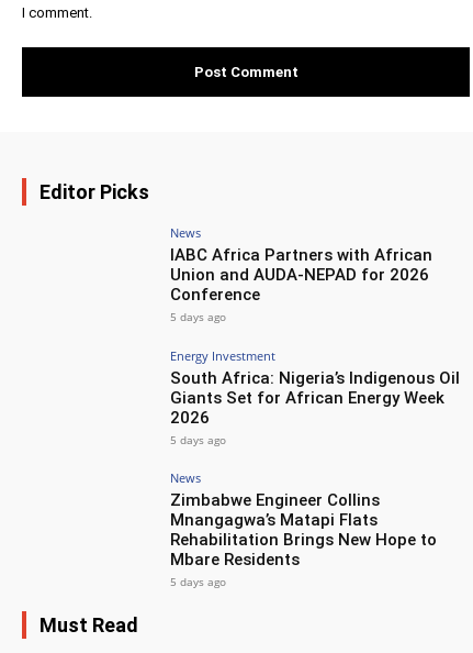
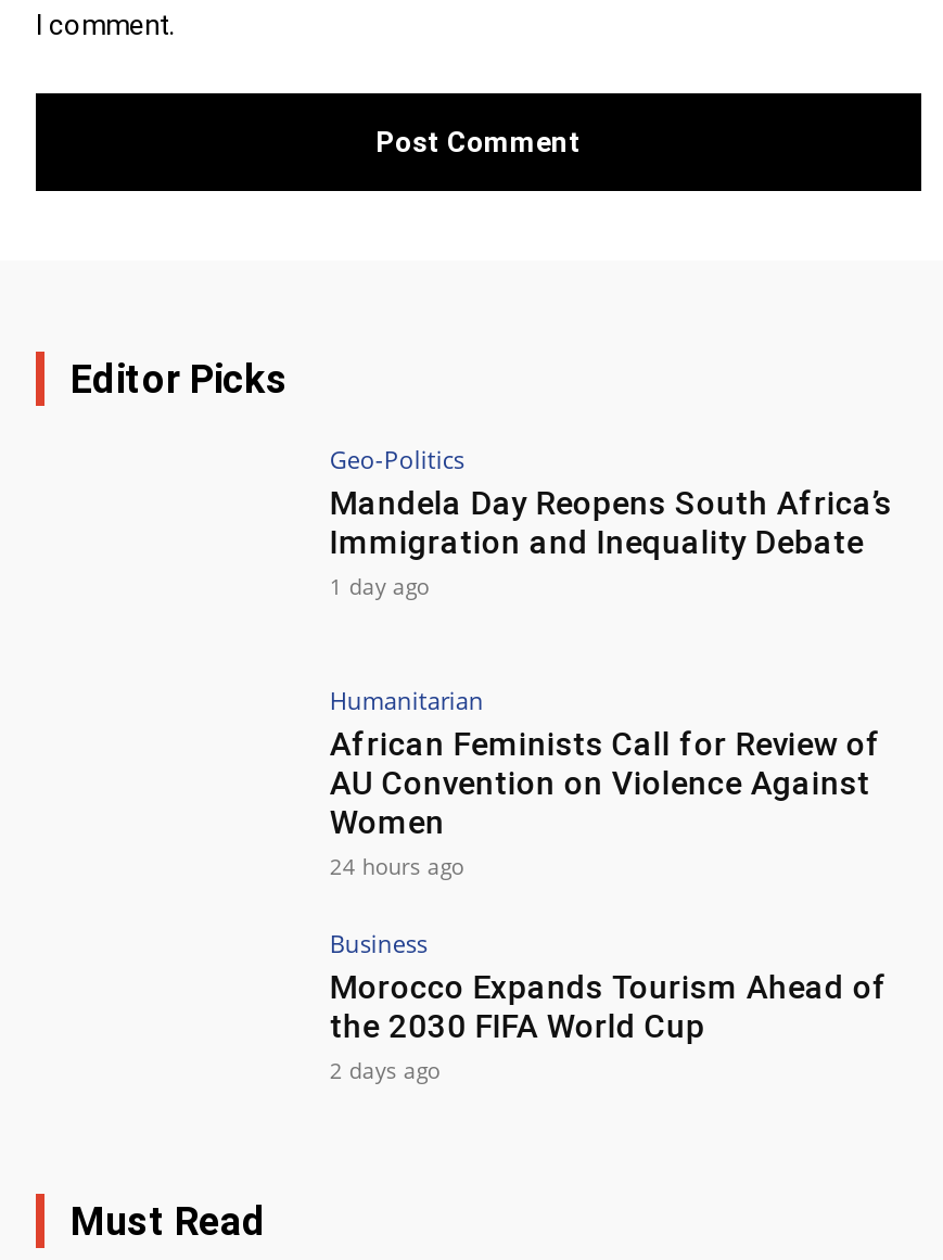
- News
- IABC Africa Partners with African
- Union and AUDA-NEPAD for 2026
- Conference
- 5 days ago
+ Geo-Politics
+ Mandela Day Reopens South Africa’s
+ Immigration and Inequality Debate
+ 1 day ago

- Energy Investment
- South Africa: Nigeria’s Indigenous Oil
- Giants Set for African Energy Week
- 2026
- 5 days ago
+ Humanitarian
+ African Feminists Call for Review of
+ AU Convention on Violence Against
+ Women
+ 24 hours ago

- News
- Zimbabwe Engineer Collins
- Mnangagwa’s Matapi Flats
- Rehabilitation Brings New Hope to
- Mbare Residents
- 5 days ago
+ Business
+ Morocco Expands Tourism Ahead of
+ the 2030 FIFA World Cup
+ 2 days ago
